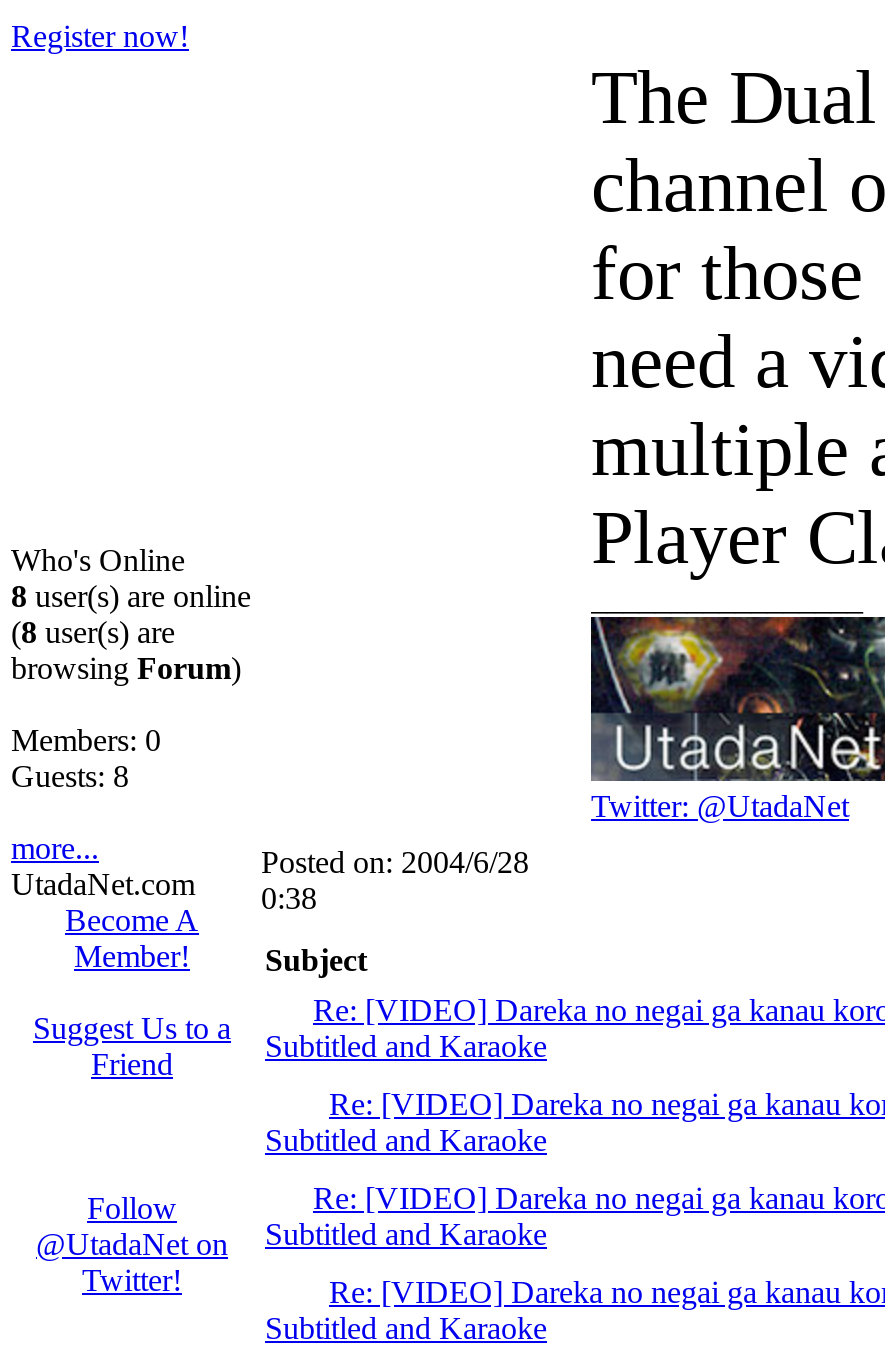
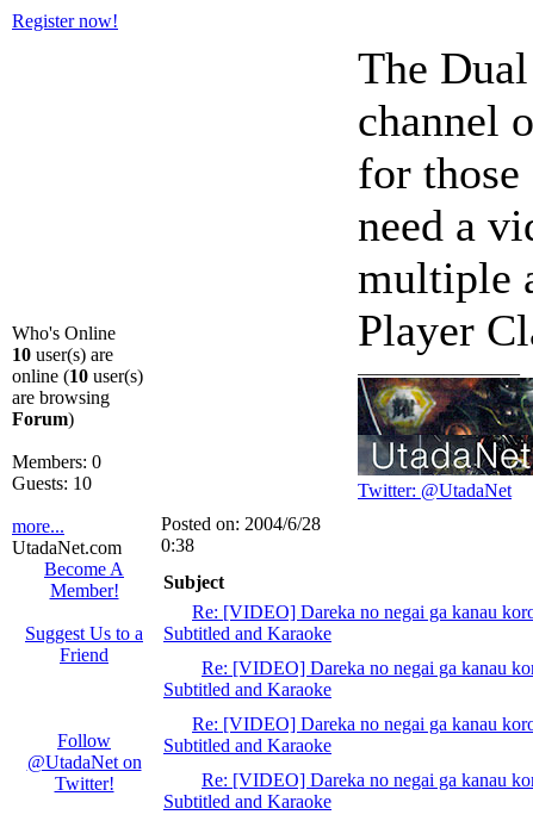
- 8 user(s) are online
- (8 user(s) are
- browsing Forum)
+ 10 user(s) are
+ online (10 user(s)
+ are browsing
+ Forum)

- Guests: 8
+ Guests: 10
